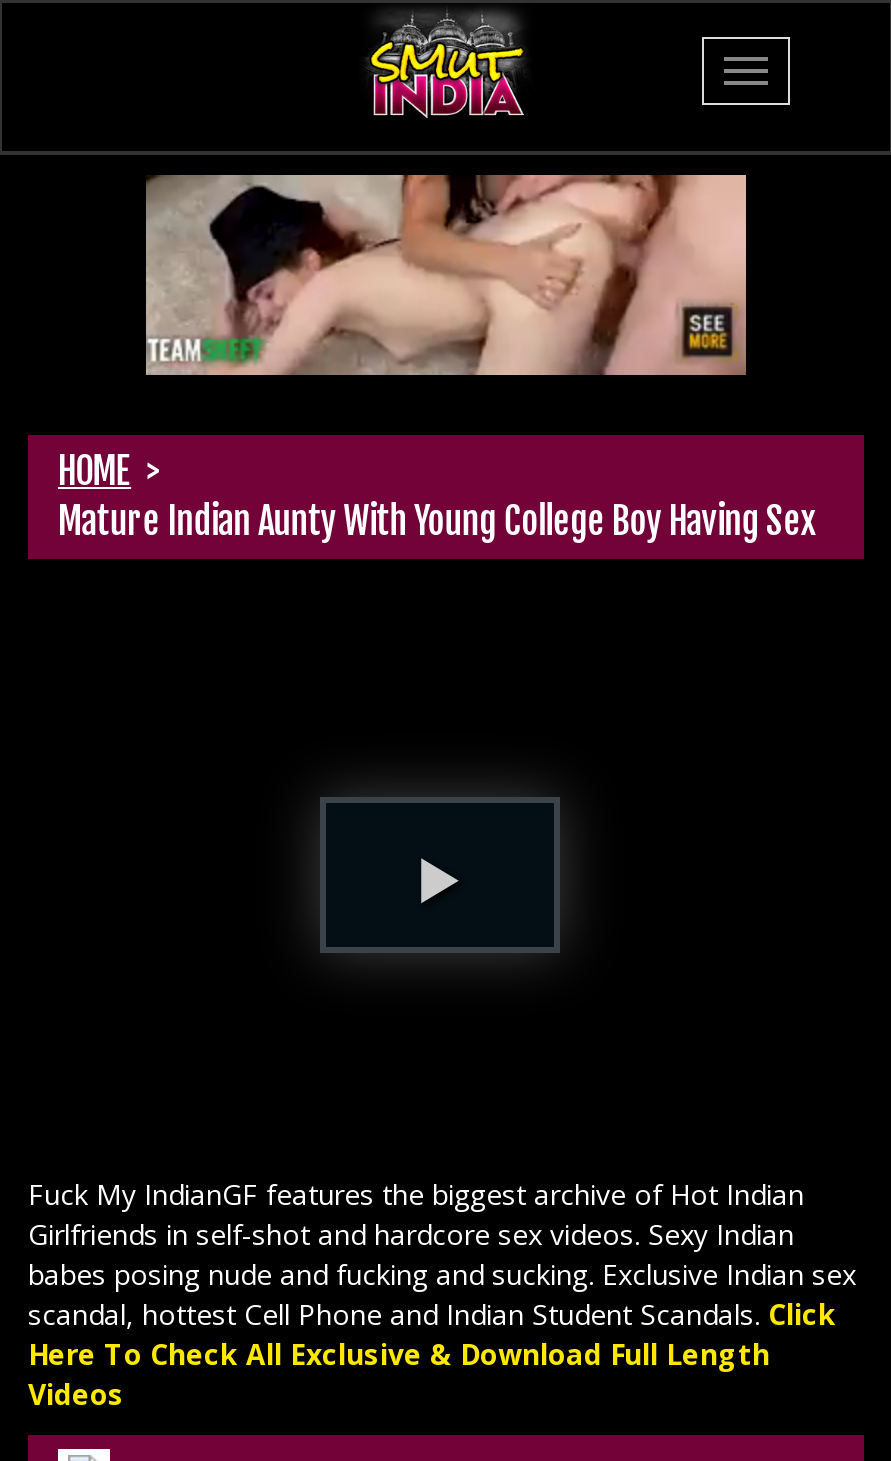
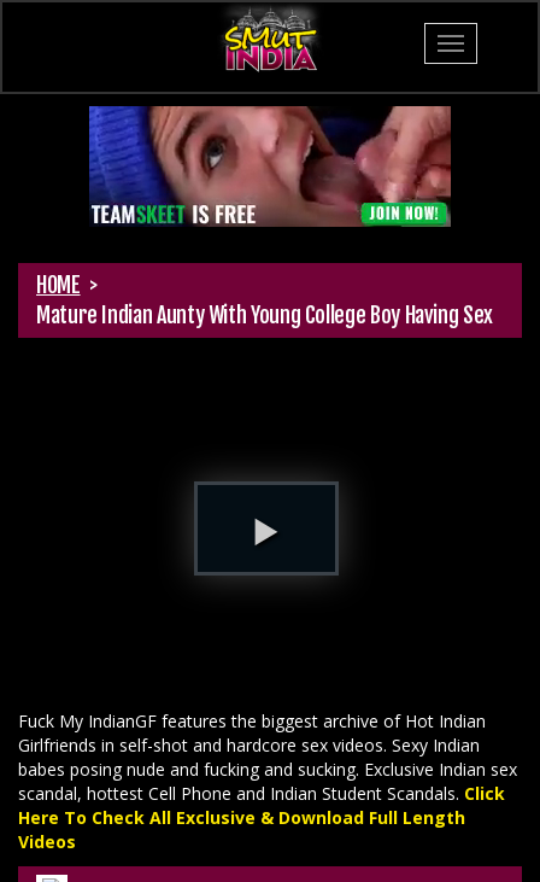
- [image]
+ [image]
